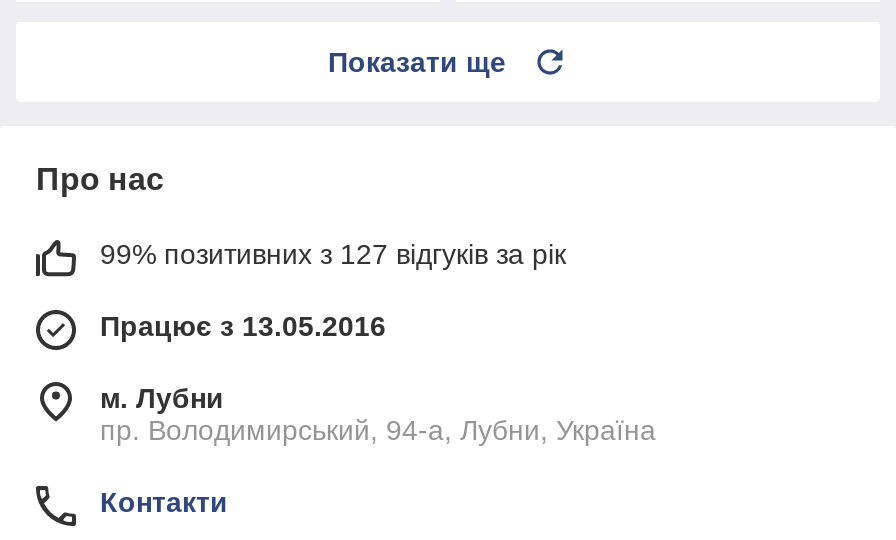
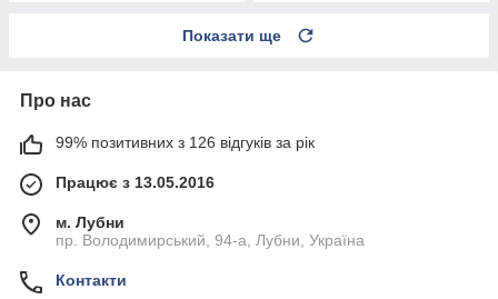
- 99% позитивних з 127 відгуків за рік
+ 99% позитивних з 126 відгуків за рік
